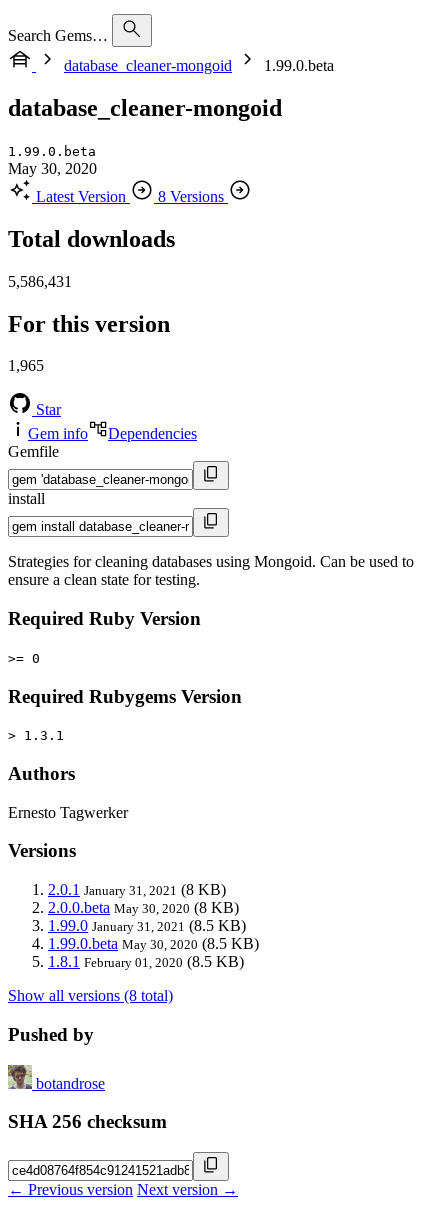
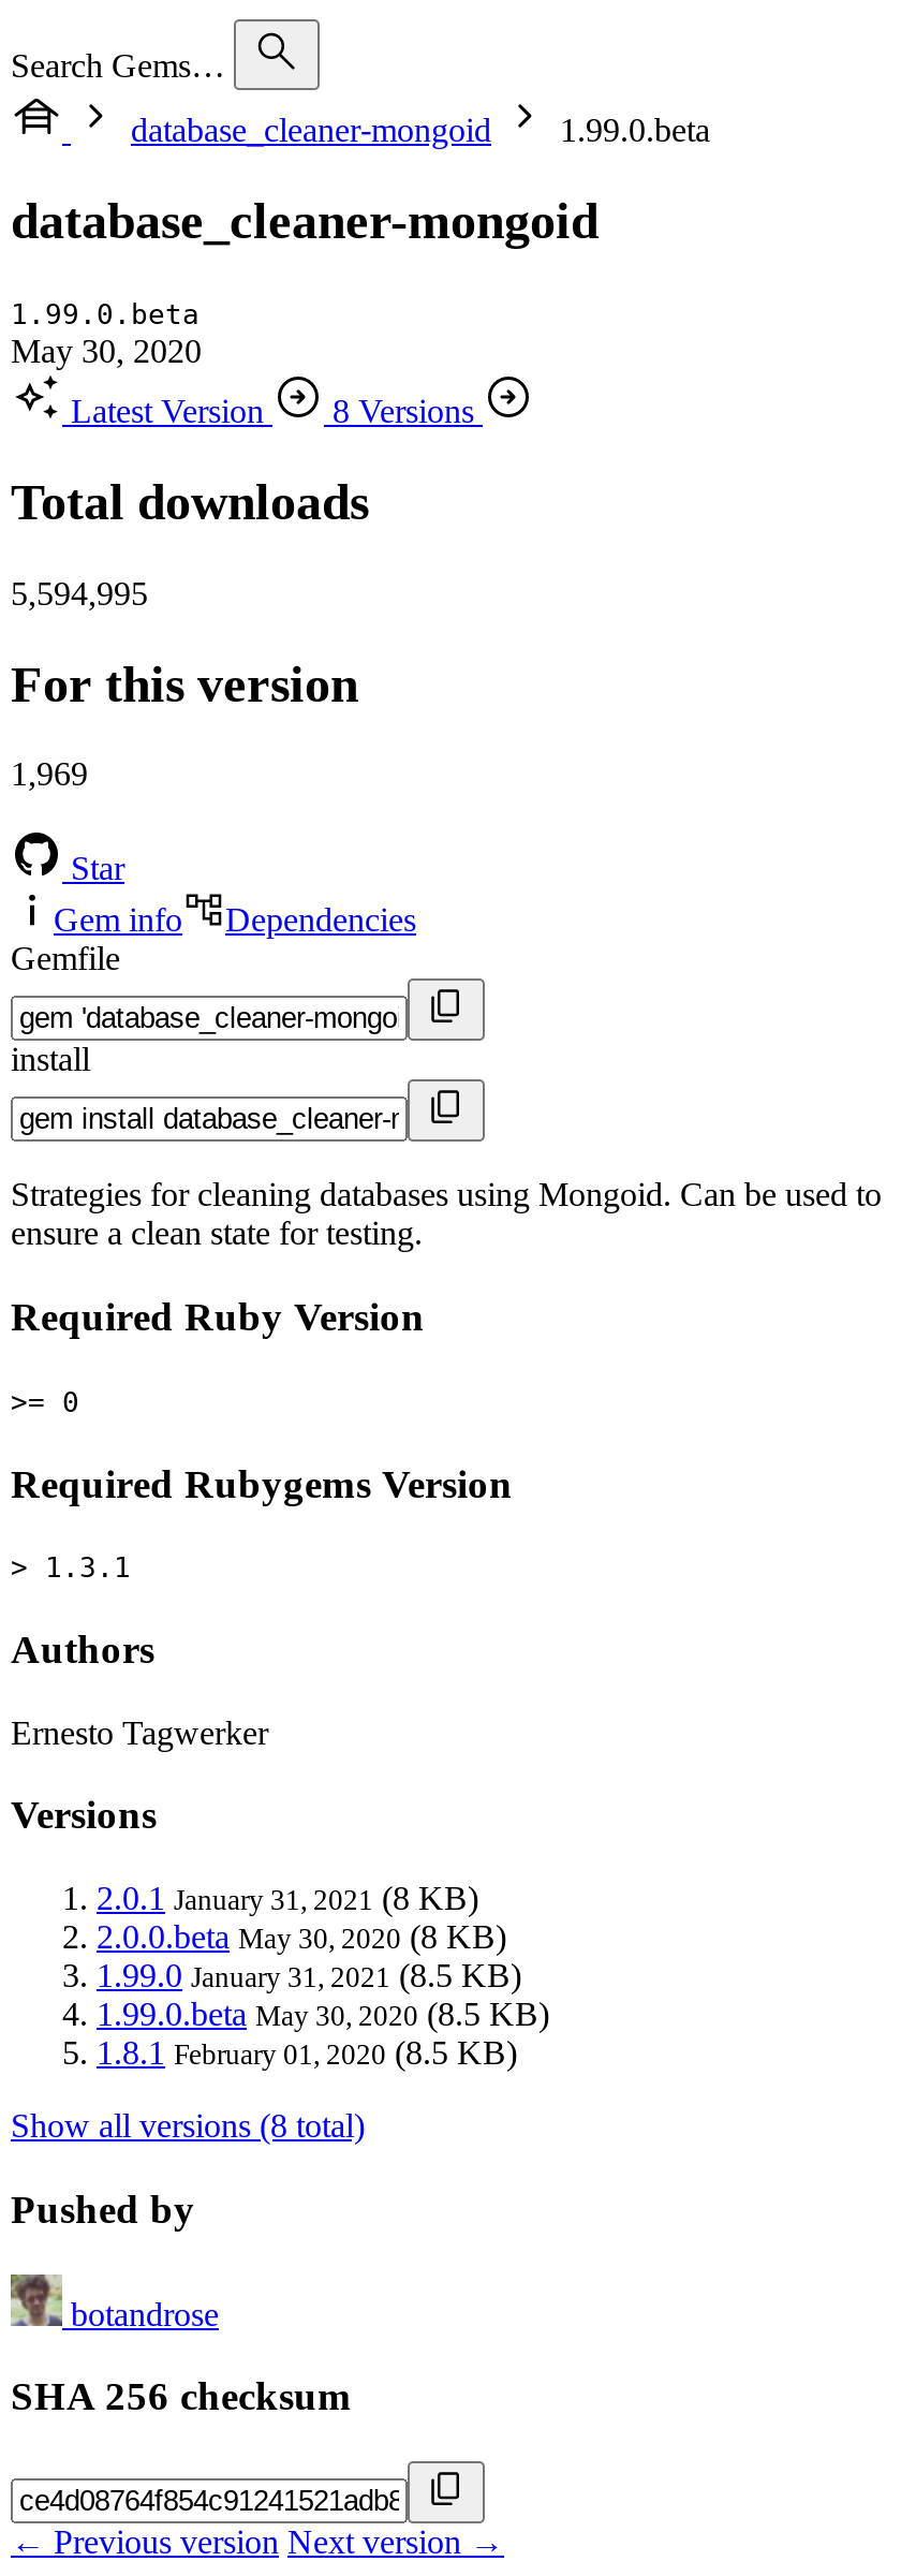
- 5,586,431
+ 5,594,995

- 1,965
+ 1,969
